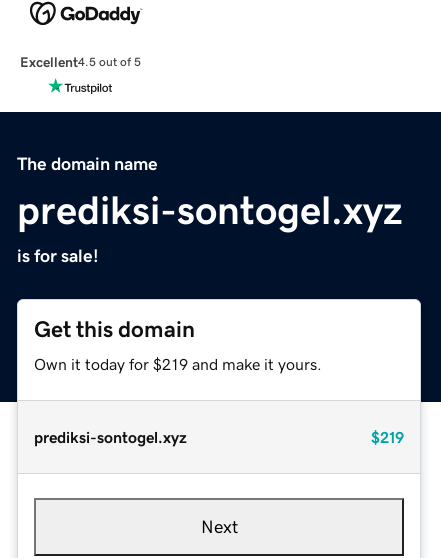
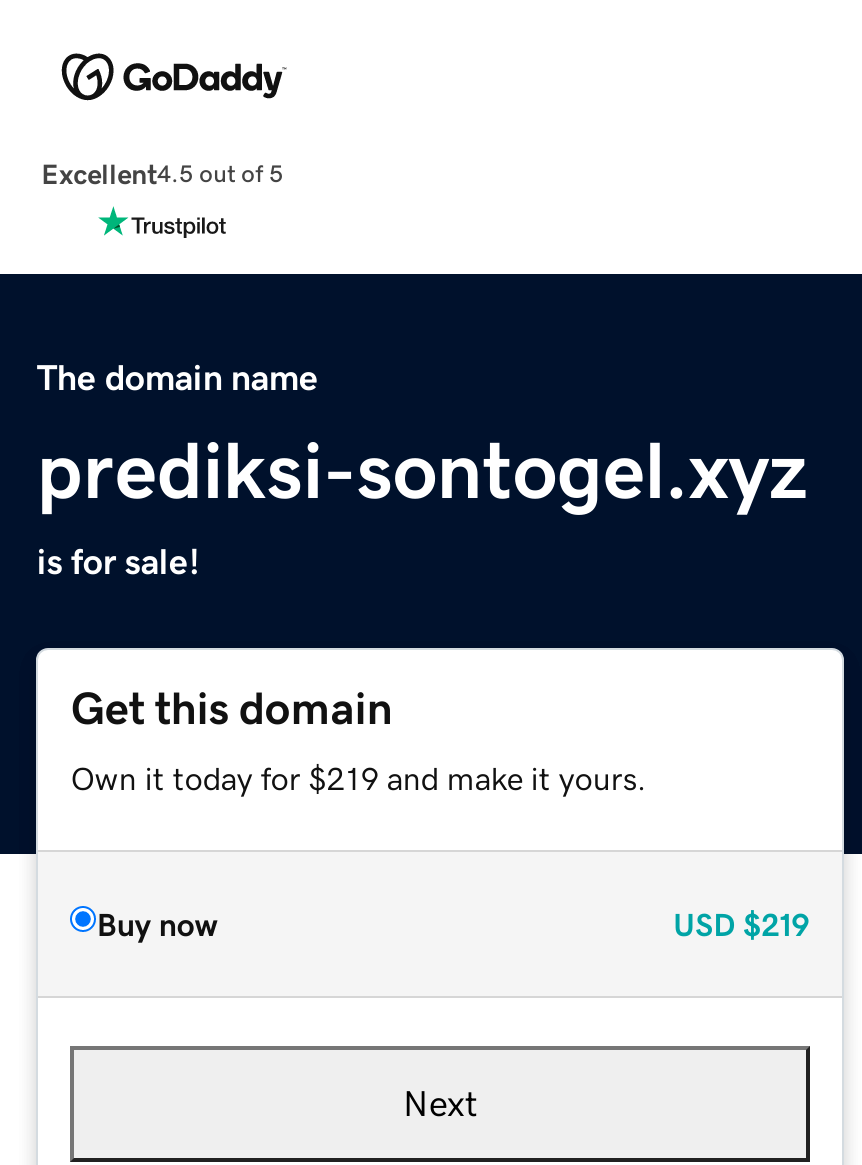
- prediksi-sontogel.xyz
- $219
+ Buy now
+ USD $219
